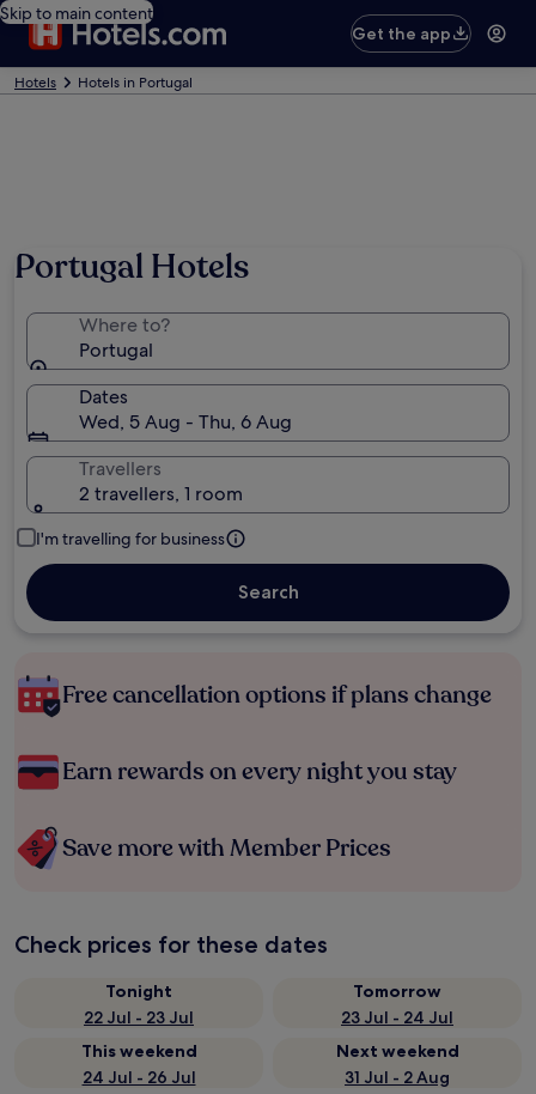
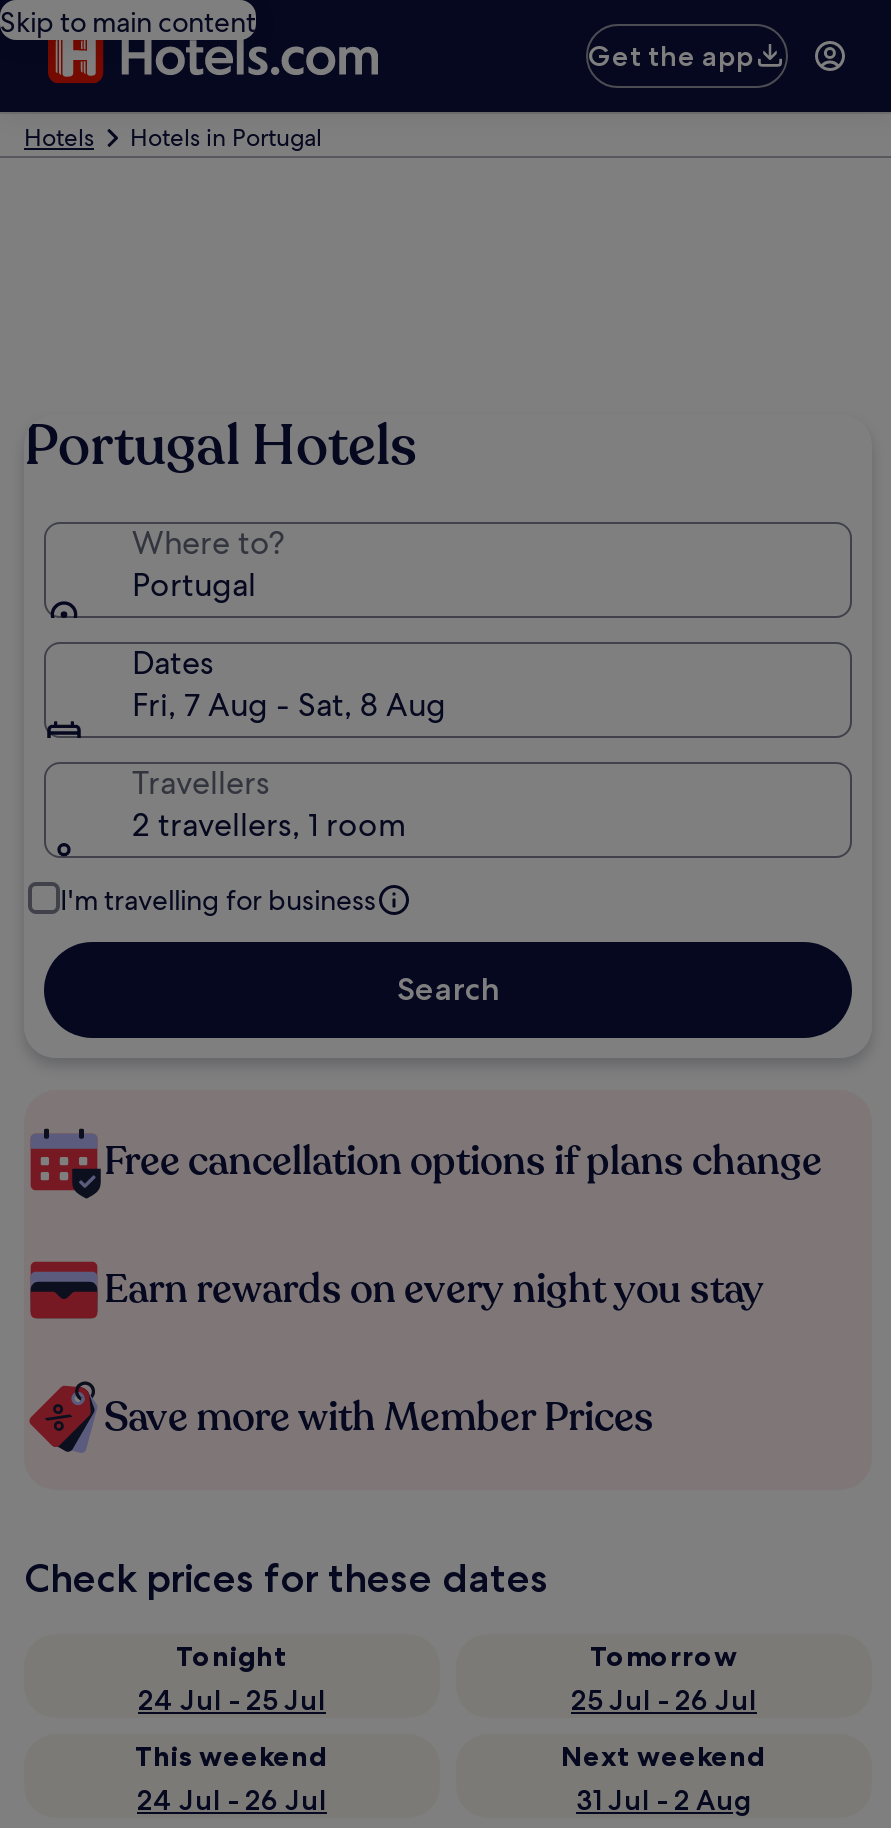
- Wed, 5 Aug - Thu, 6 Aug
+ Fri, 7 Aug - Sat, 8 Aug

- 22 Jul - 23 Jul
+ 24 Jul - 25 Jul

- 23 Jul - 24 Jul
+ 25 Jul - 26 Jul
